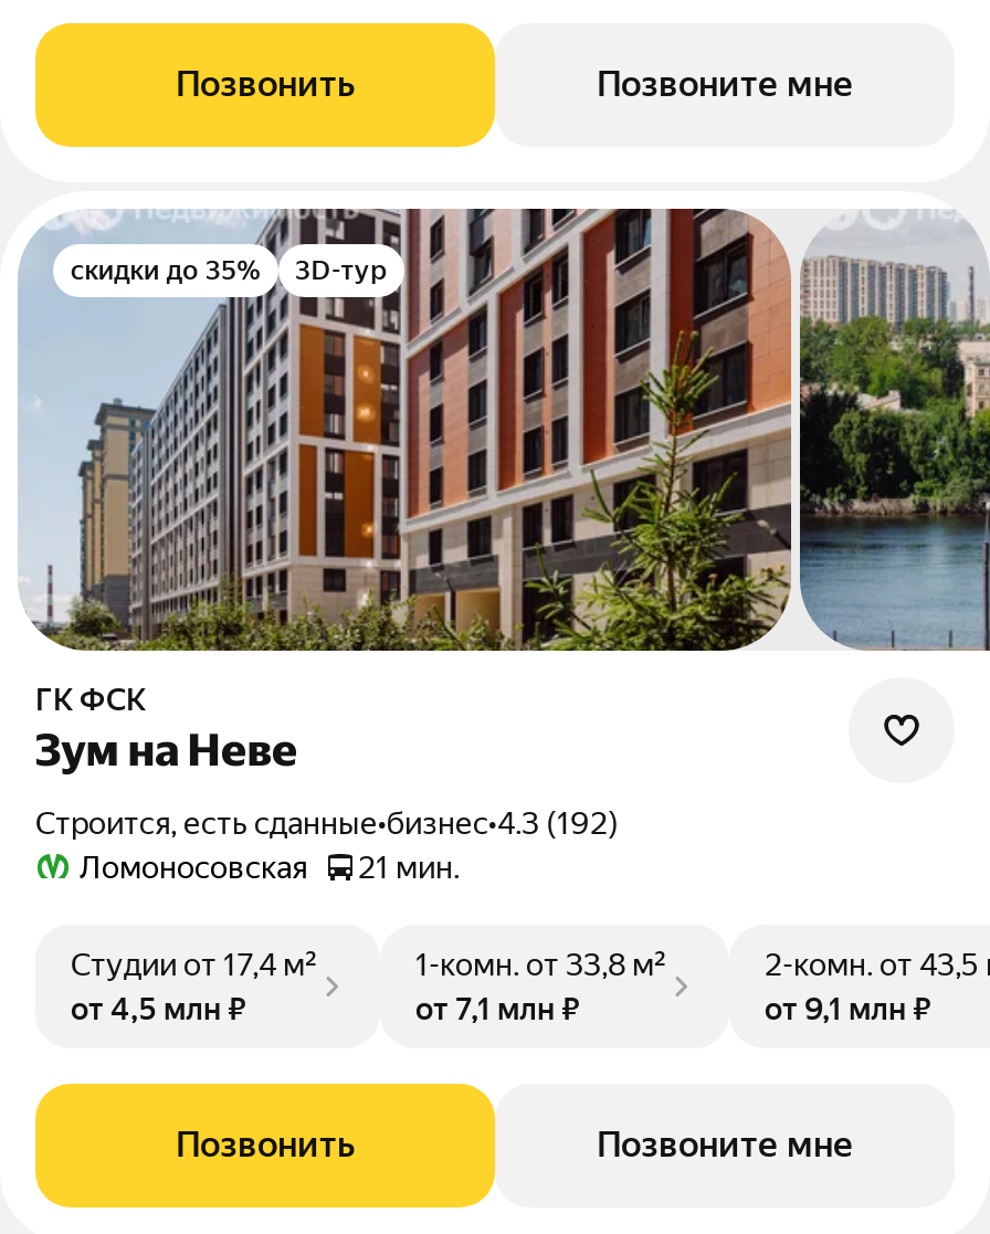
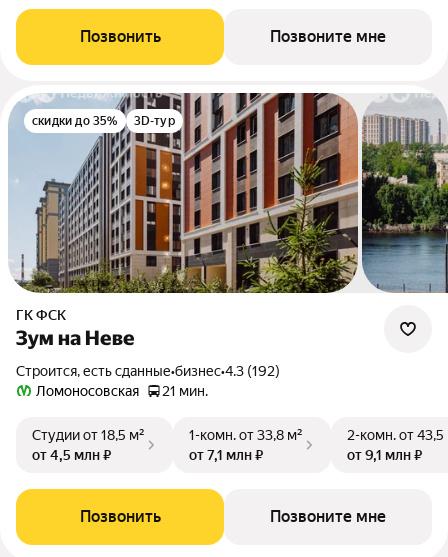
- Студии от 17,4 м²
+ Студии от 18,5 м²
